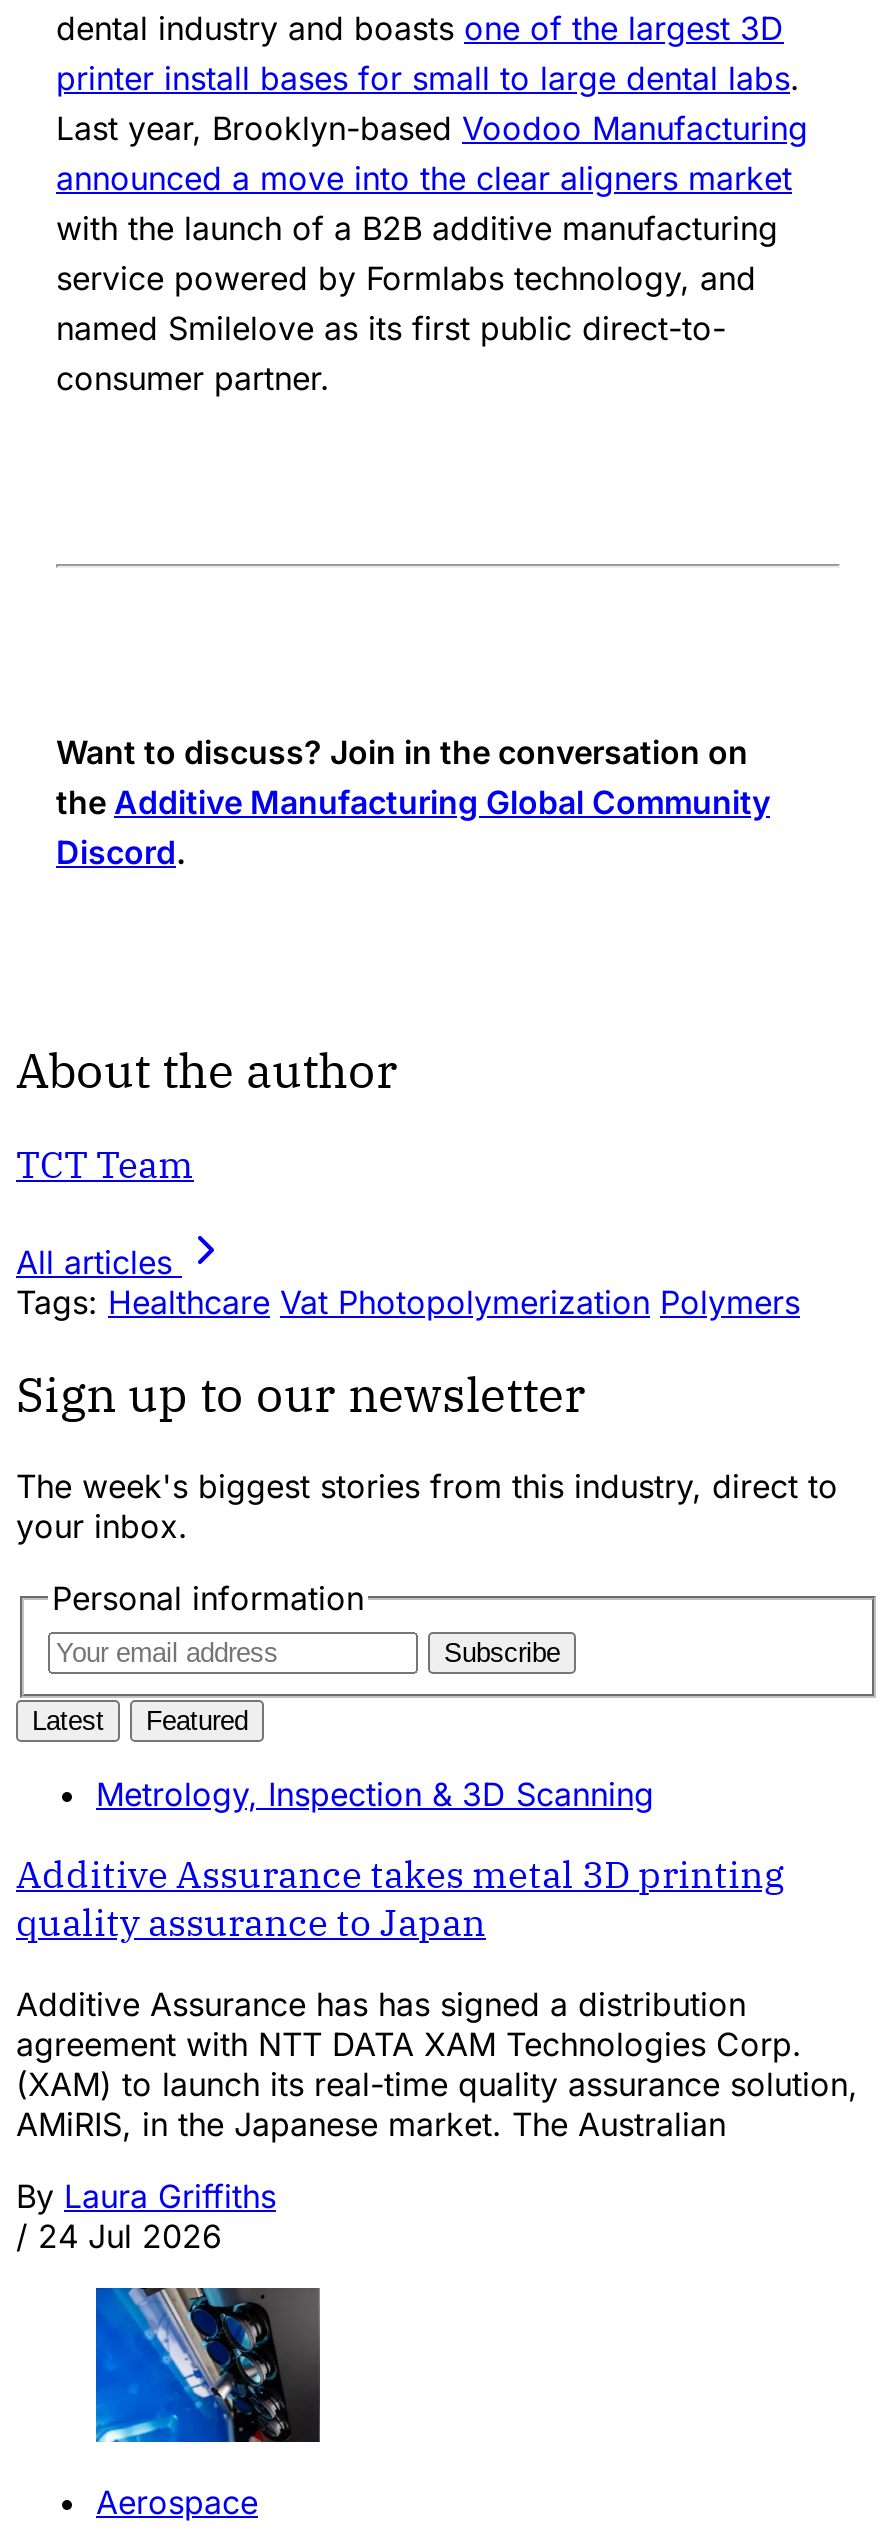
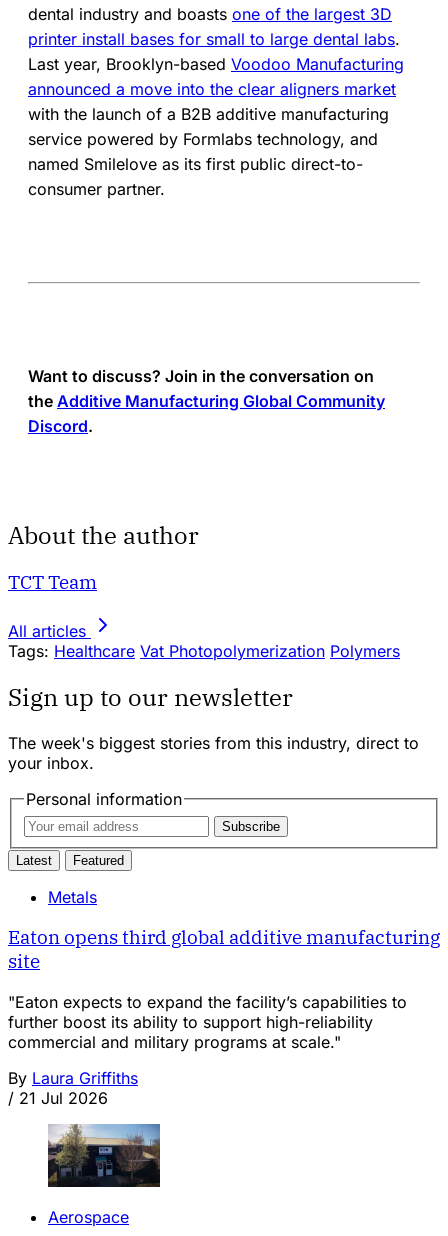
- Metrology, Inspection & 3D Scanning
+ Metals

- Additive Assurance takes metal 3D printing
- quality assurance to Japan
+ Eaton opens third global additive manufacturing
+ site

- Additive Assurance has has signed a distribution
- agreement with NTT DATA XAM Technologies Corp.
- (XAM) to launch its real-time quality assurance solution,
- AMiRIS, in the Japanese market. The Australian
+ "Eaton expects to expand the facility’s capabilities to
+ further boost its ability to support high-reliability
+ commercial and military programs at scale."

- / 24 Jul 2026
+ / 21 Jul 2026

- [image]
+ [image]
